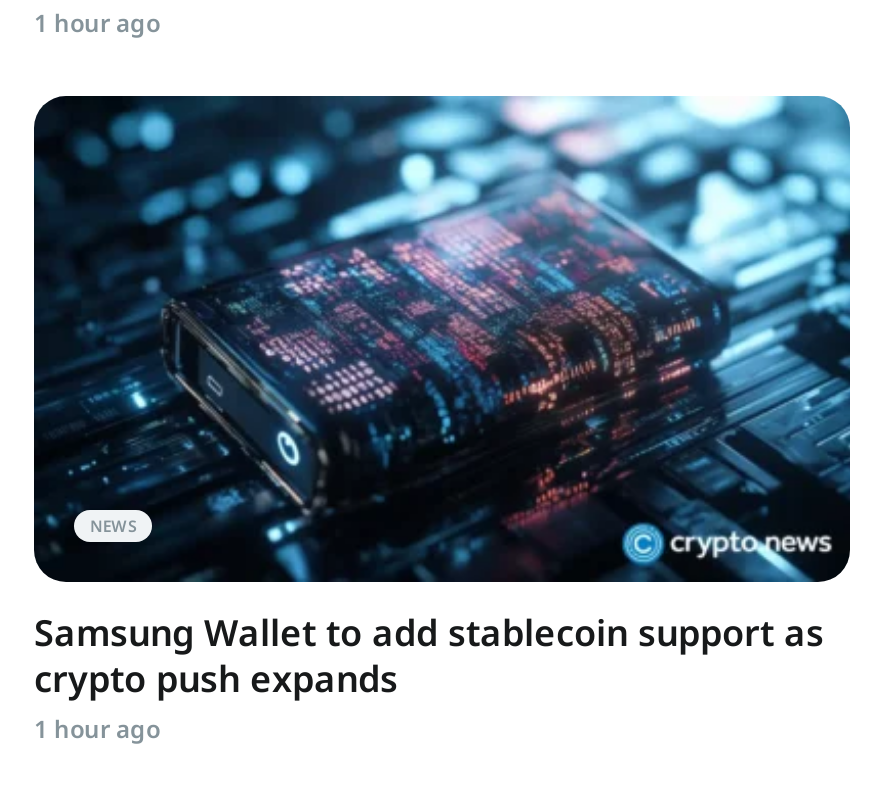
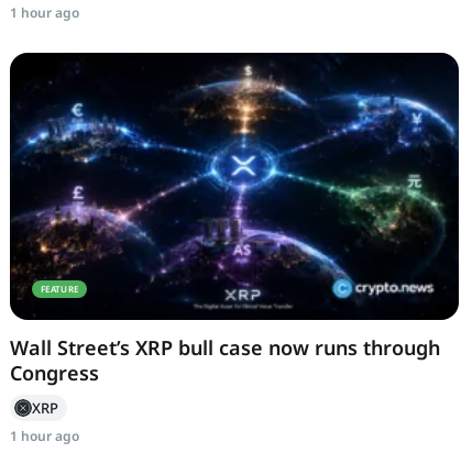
- [image]
- NEWS
+ [image]
+ FEATURE

- Samsung Wallet to add stablecoin support as
- crypto push expands
+ Wall Street’s XRP bull case now runs through
+ Congress
+ XRP
